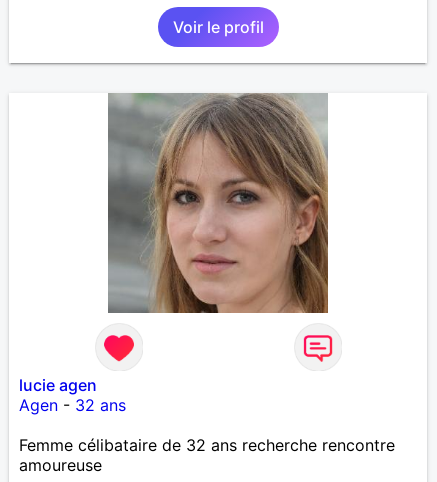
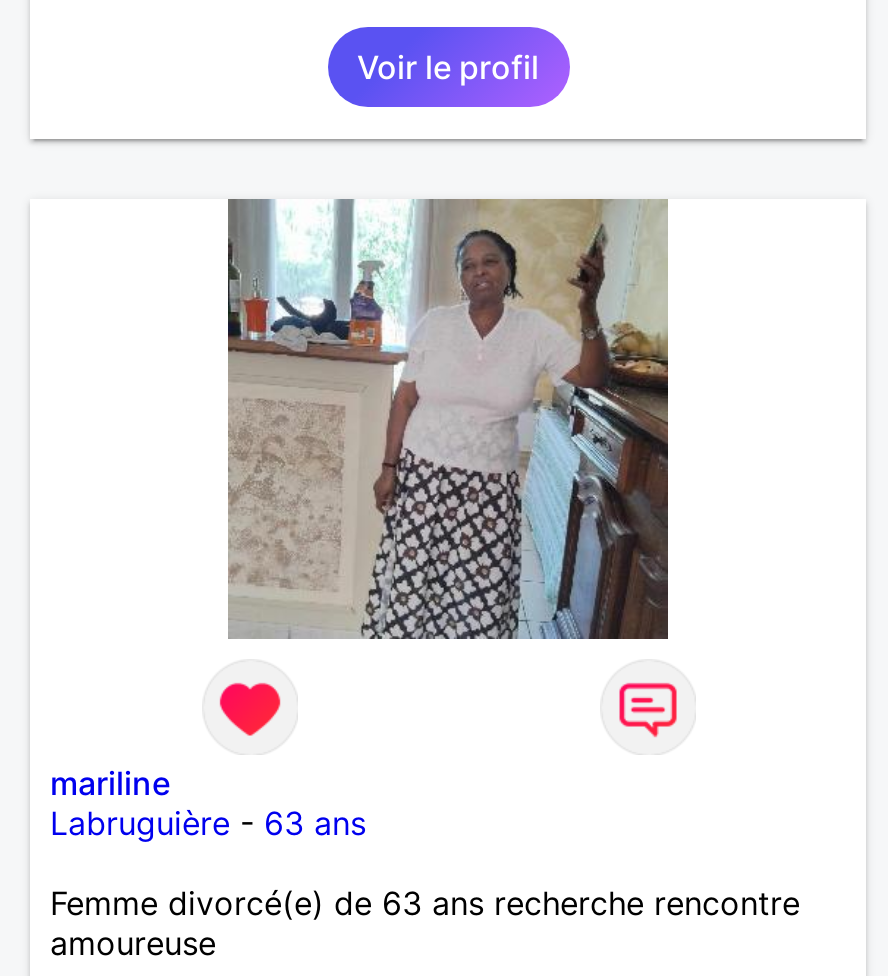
- [image]
+ [image]

- lucie agen
- Agen - 32 ans
+ mariline
+ Labruguière - 63 ans

- Femme célibataire de 32 ans recherche rencontre
+ Femme divorcé(e) de 63 ans recherche rencontre
